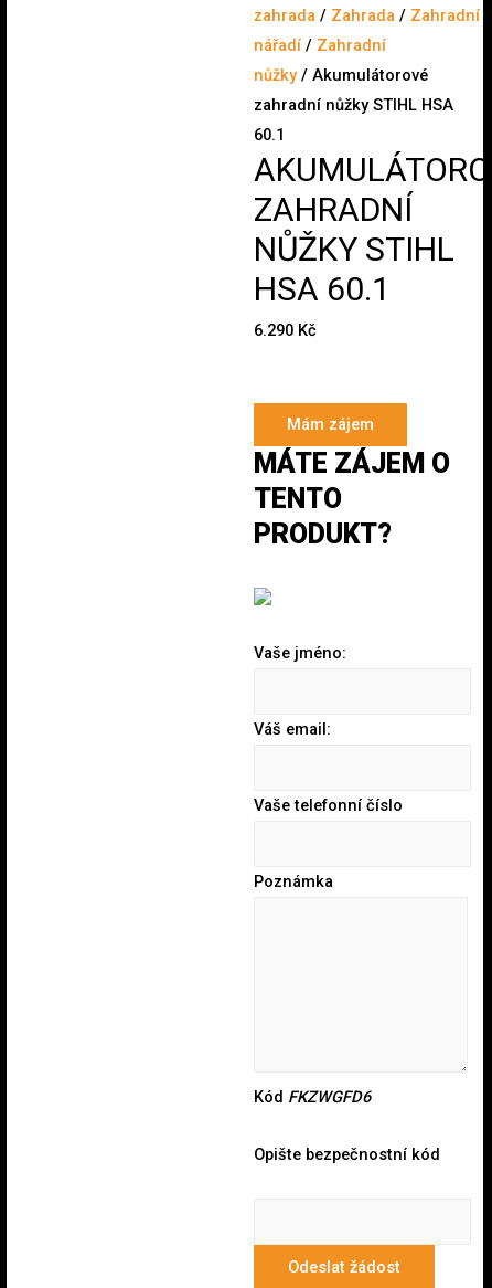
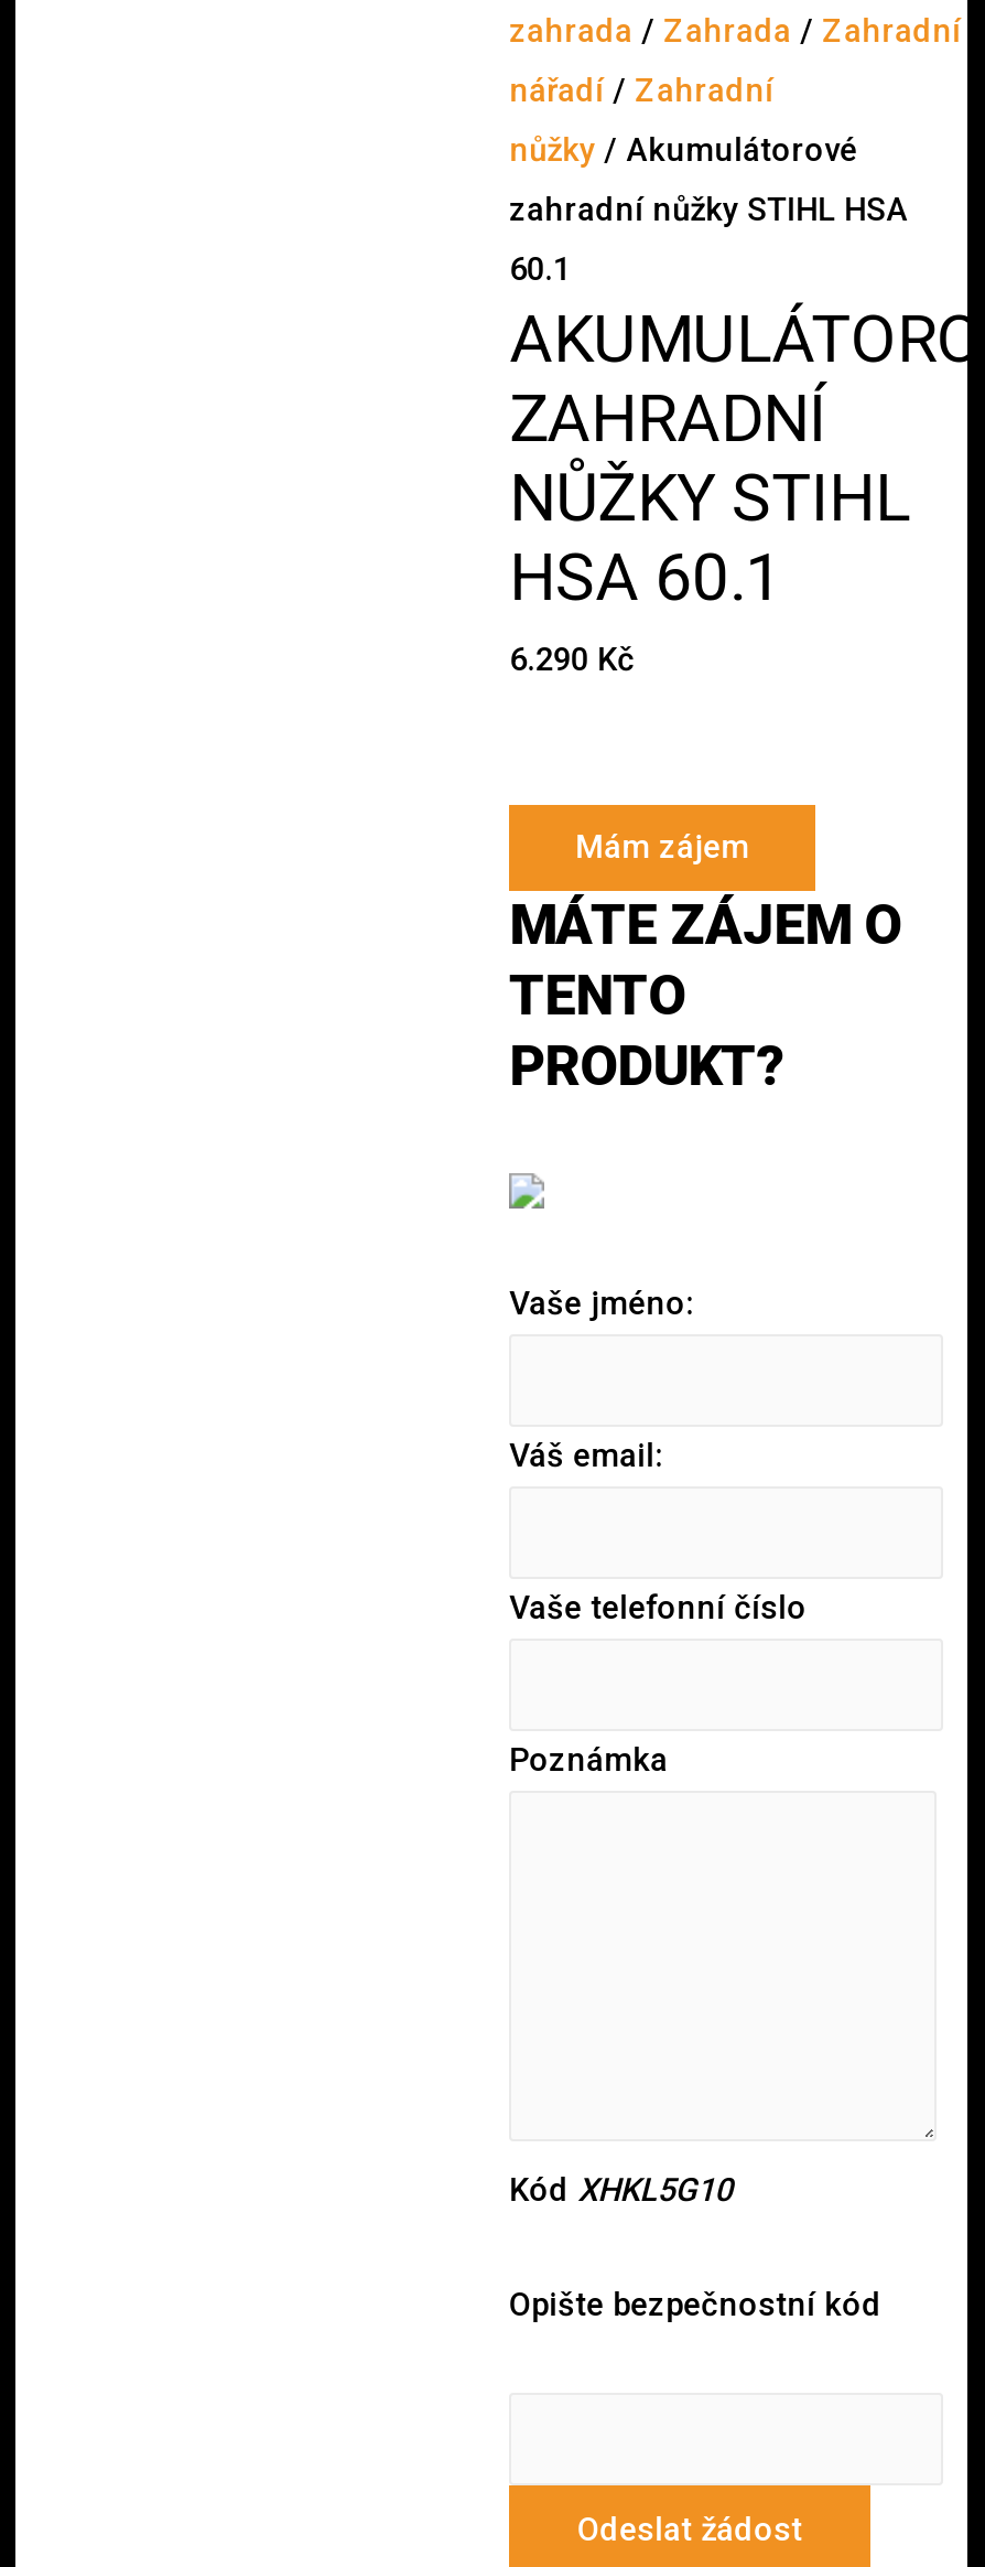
- Kód FKZWGFD6
+ Kód XHKL5G10
